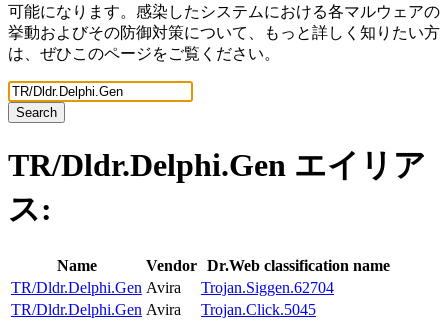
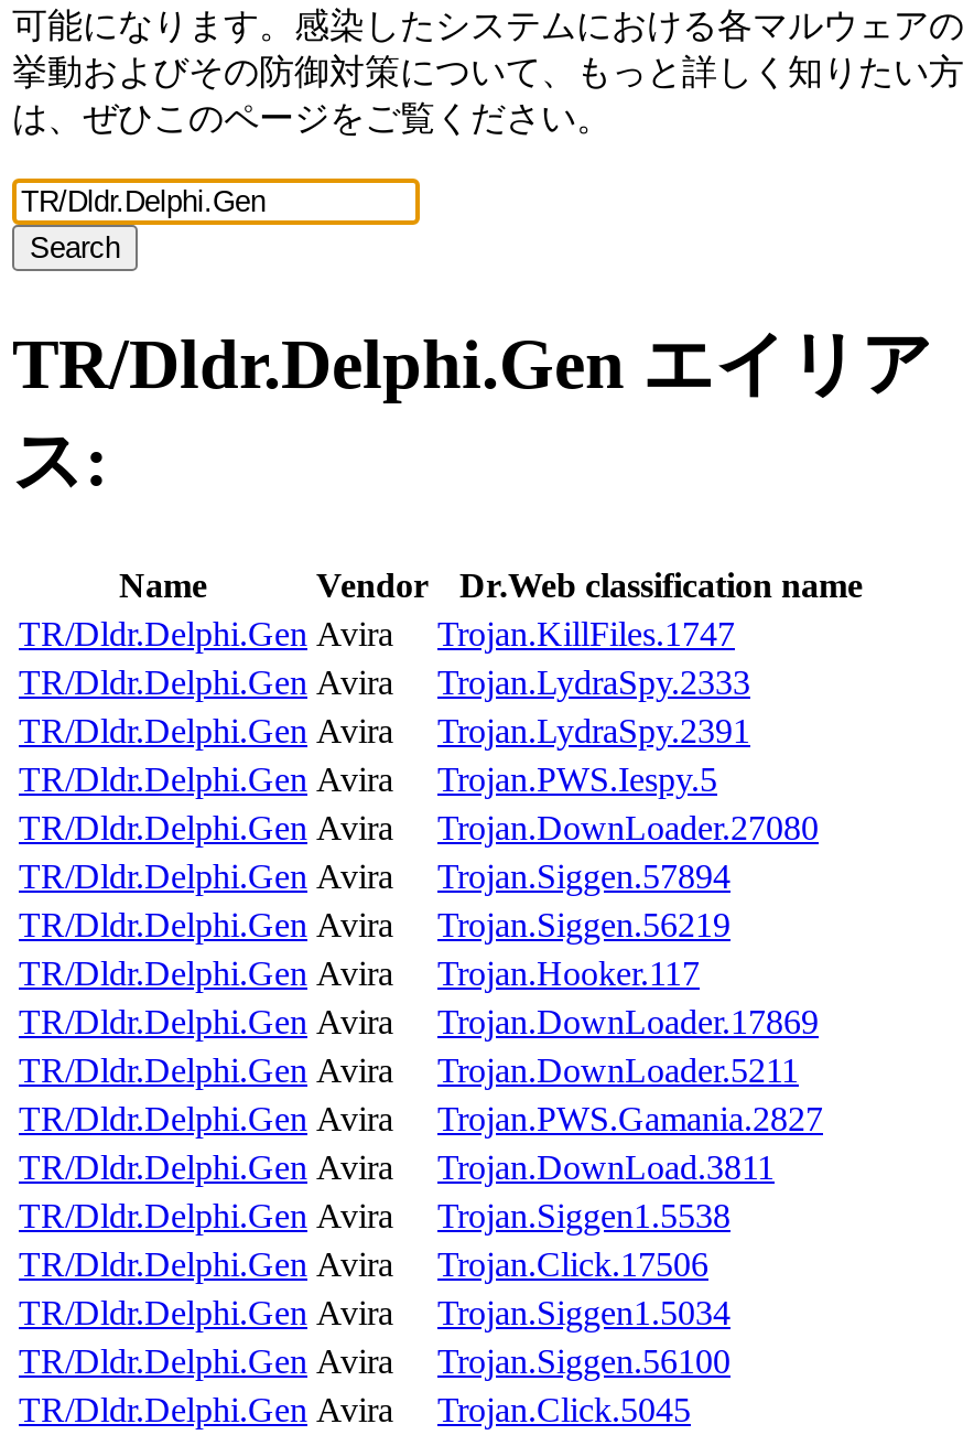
- Trojan.Siggen.62704
+ Trojan.KillFiles.1747
+ TR/Dldr.Delphi.Gen Avira
+ Trojan.LydraSpy.2333
+ TR/Dldr.Delphi.Gen Avira
+ Trojan.LydraSpy.2391
+ TR/Dldr.Delphi.Gen Avira
+ Trojan.PWS.Iespy.5
+ TR/Dldr.Delphi.Gen Avira
+ Trojan.DownLoader.27080
+ TR/Dldr.Delphi.Gen Avira
+ Trojan.Siggen.57894
+ TR/Dldr.Delphi.Gen Avira
+ Trojan.Siggen.56219
+ TR/Dldr.Delphi.Gen Avira
+ Trojan.Hooker.117
+ TR/Dldr.Delphi.Gen Avira
+ Trojan.DownLoader.17869
+ TR/Dldr.Delphi.Gen Avira
+ Trojan.DownLoader.5211
+ TR/Dldr.Delphi.Gen Avira
+ Trojan.PWS.Gamania.2827
+ TR/Dldr.Delphi.Gen Avira
+ Trojan.DownLoad.3811
+ TR/Dldr.Delphi.Gen Avira
+ Trojan.Siggen1.5538
+ TR/Dldr.Delphi.Gen Avira
+ Trojan.Click.17506
+ TR/Dldr.Delphi.Gen Avira
+ Trojan.Siggen1.5034
+ TR/Dldr.Delphi.Gen Avira
+ Trojan.Siggen.56100
